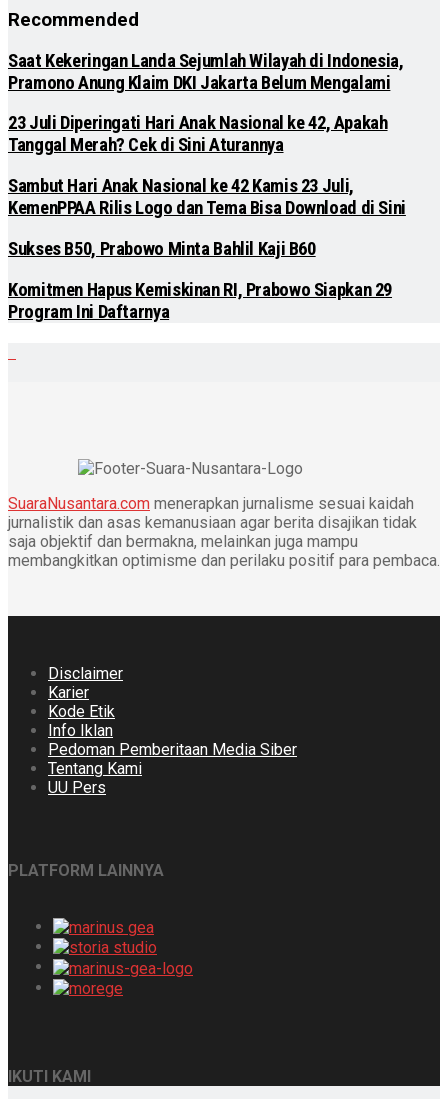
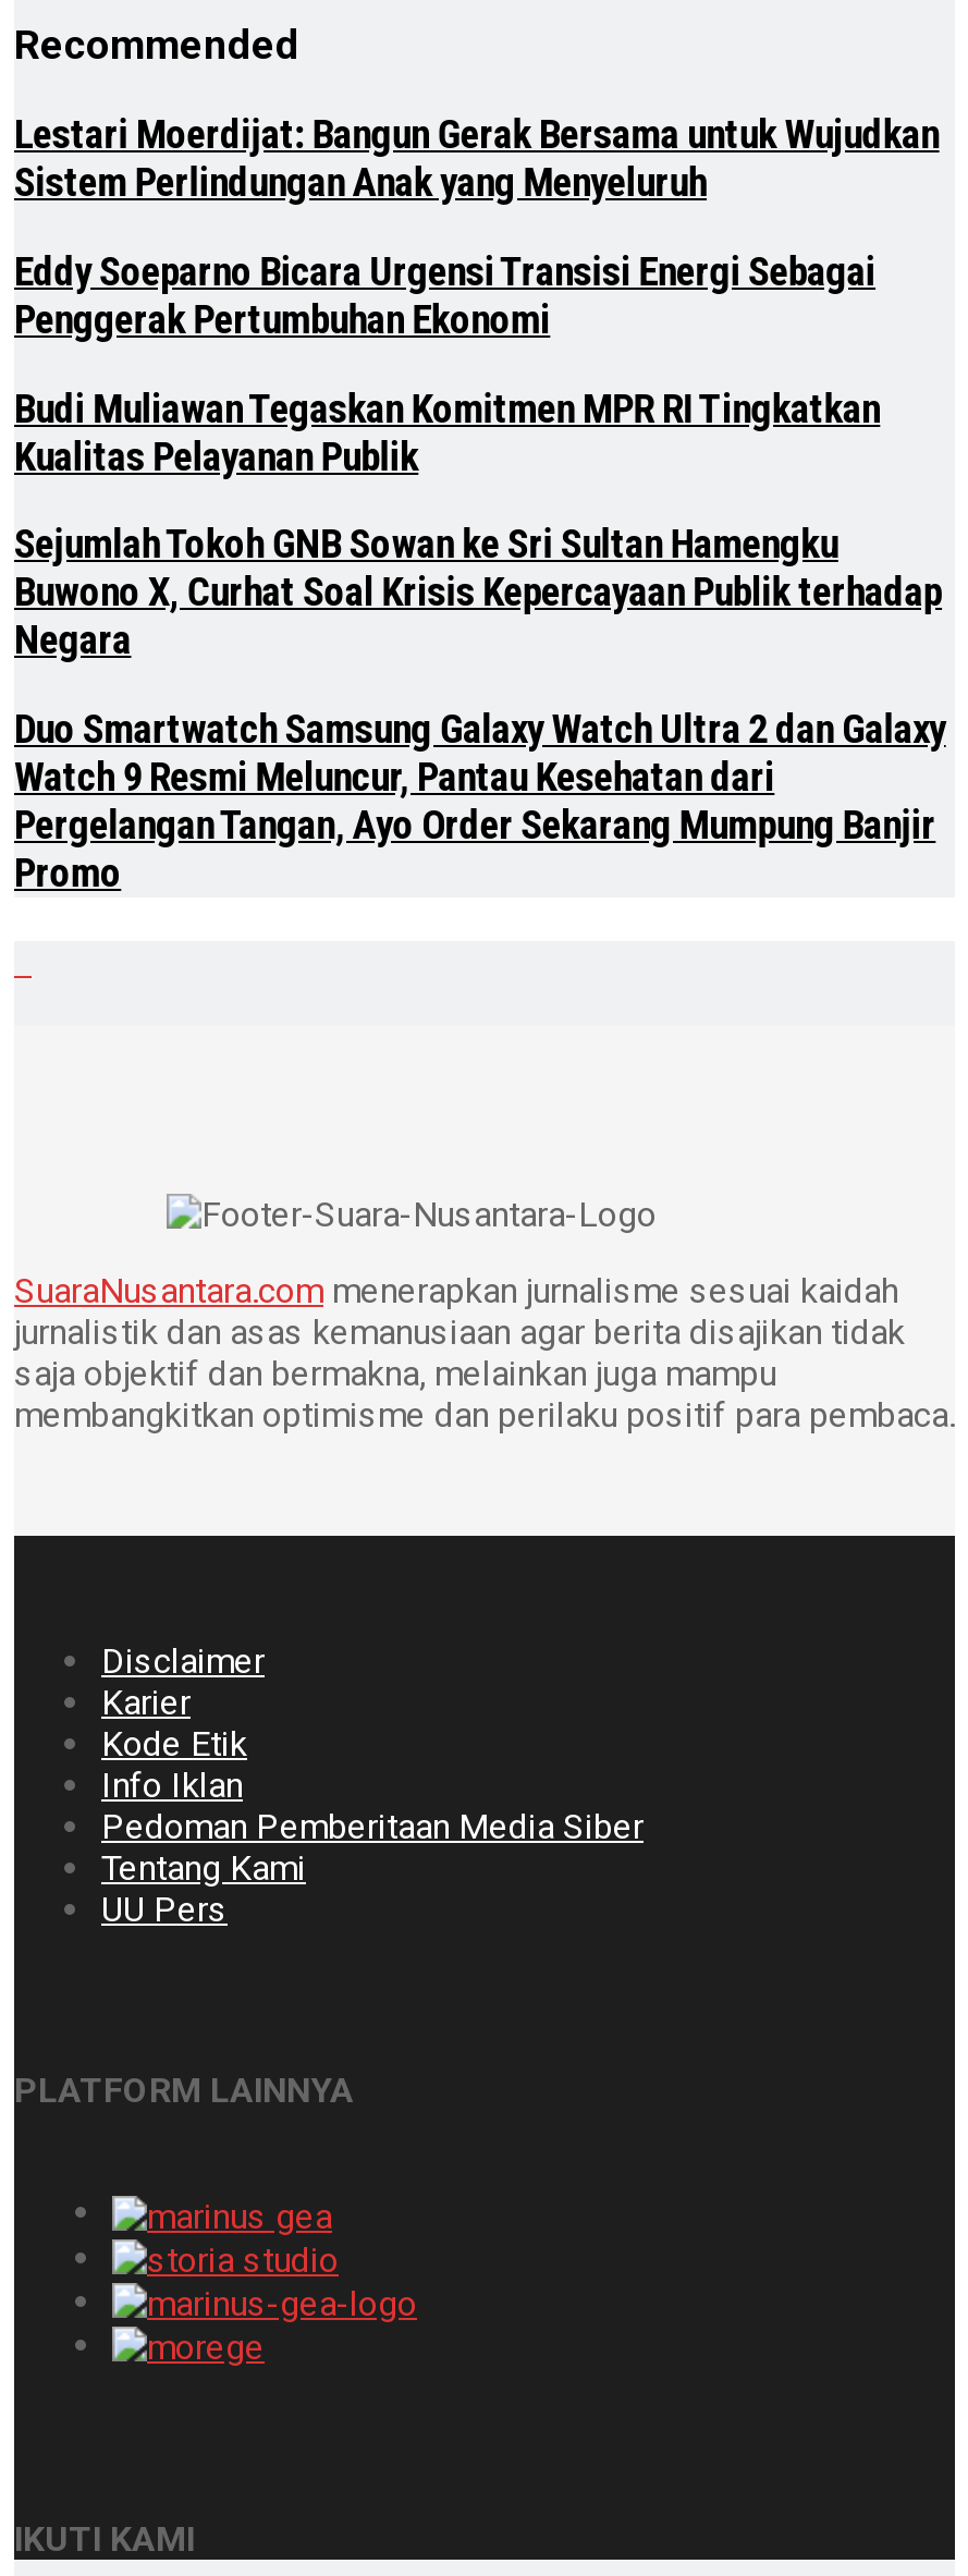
- Saat Kekeringan Landa Sejumlah Wilayah di Indonesia,
- Pramono Anung Klaim DKI Jakarta Belum Mengalami
+ Lestari Moerdijat: Bangun Gerak Bersama untuk Wujudkan
+ Sistem Perlindungan Anak yang Menyeluruh

- 23 Juli Diperingati Hari Anak Nasional ke 42, Apakah
- Tanggal Merah? Cek di Sini Aturannya
+ Eddy Soeparno Bicara Urgensi Transisi Energi Sebagai
+ Penggerak Pertumbuhan Ekonomi

- Sambut Hari Anak Nasional ke 42 Kamis 23 Juli,
- KemenPPAA Rilis Logo dan Tema Bisa Download di Sini
+ Budi Muliawan Tegaskan Komitmen MPR RI Tingkatkan
+ Kualitas Pelayanan Publik

- Sukses B50, Prabowo Minta Bahlil Kaji B60
+ Sejumlah Tokoh GNB Sowan ke Sri Sultan Hamengku
+ Buwono X, Curhat Soal Krisis Kepercayaan Publik terhadap
+ Negara

- Komitmen Hapus Kemiskinan RI, Prabowo Siapkan 29
- Program Ini Daftarnya
+ Duo Smartwatch Samsung Galaxy Watch Ultra 2 dan Galaxy
+ Watch 9 Resmi Meluncur, Pantau Kesehatan dari
+ Pergelangan Tangan, Ayo Order Sekarang Mumpung Banjir
+ Promo
